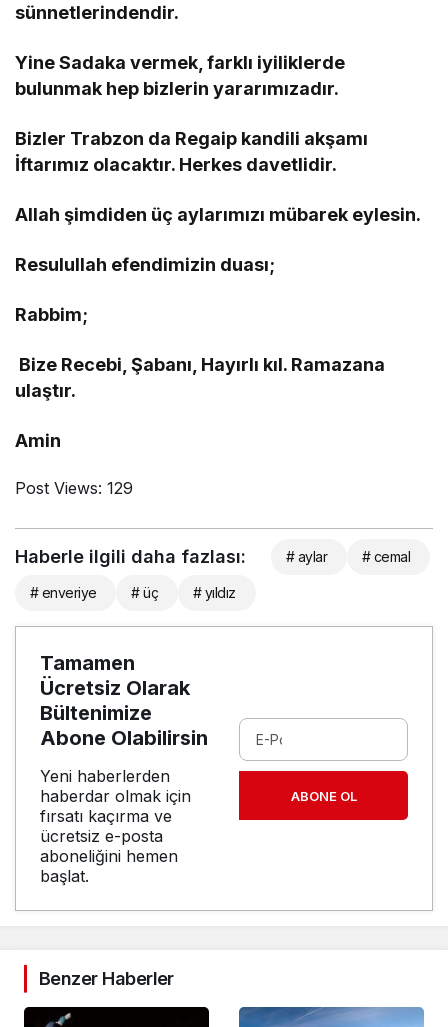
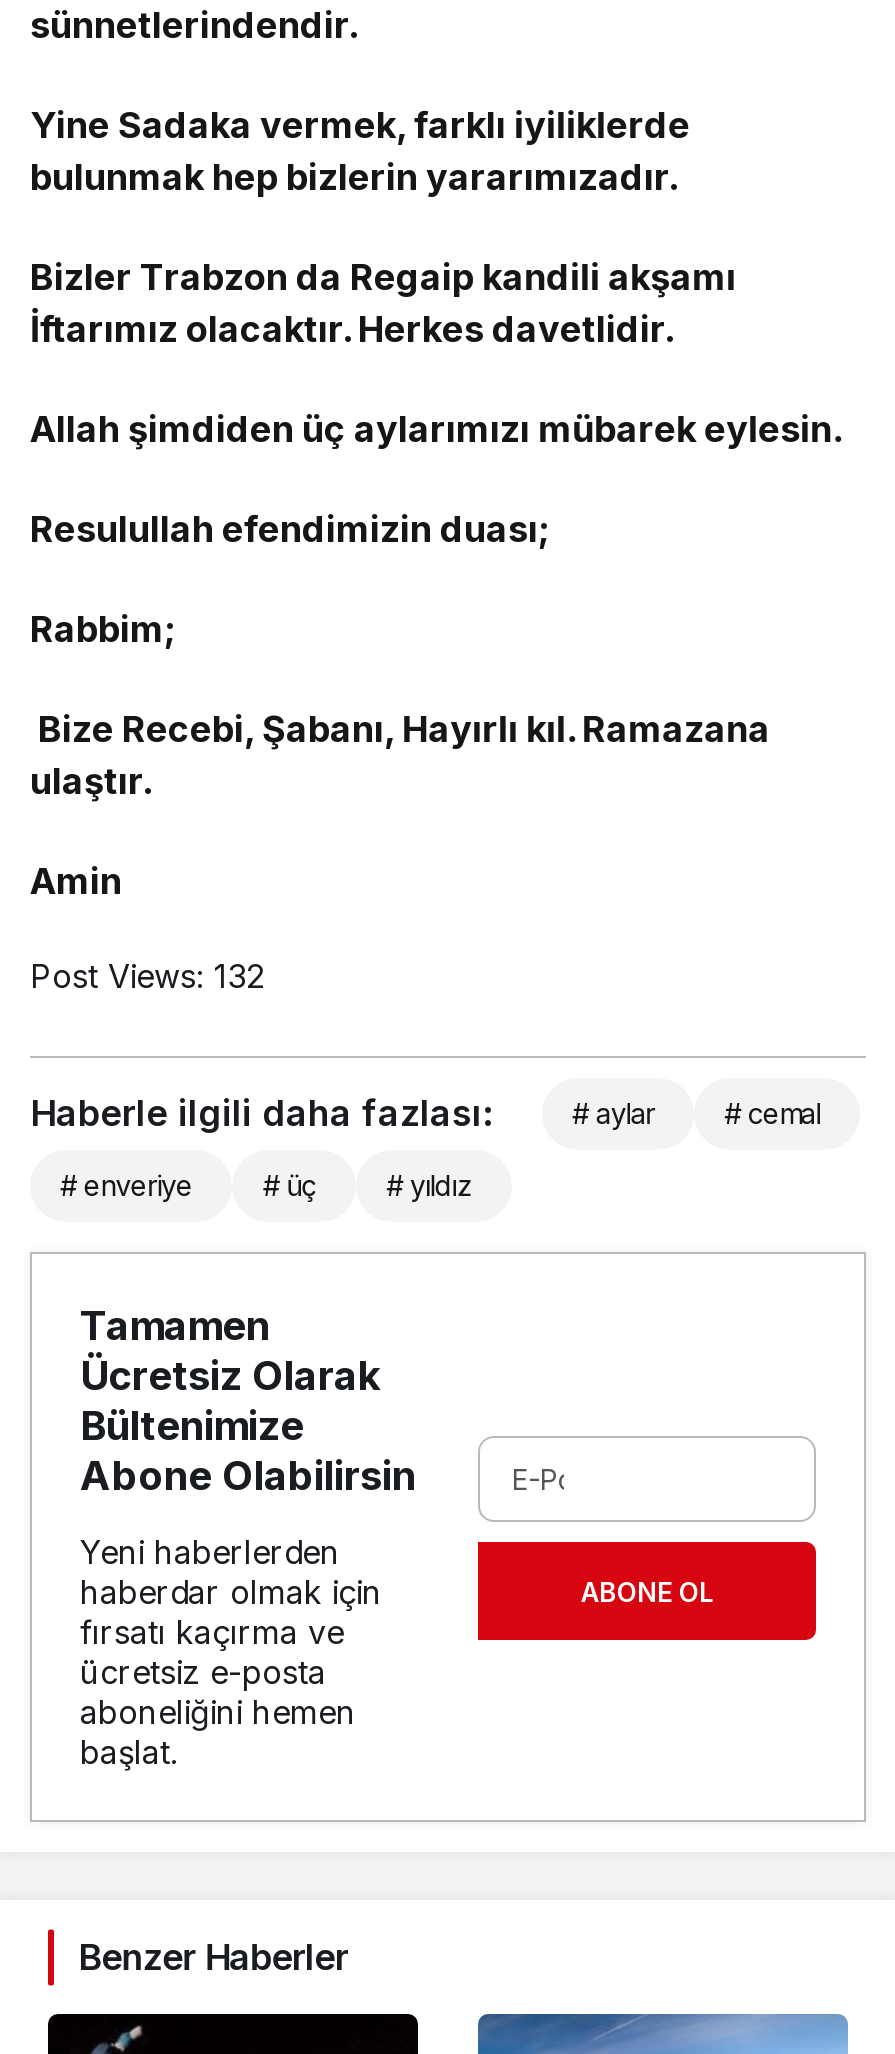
- Post Views: 129
+ Post Views: 132
